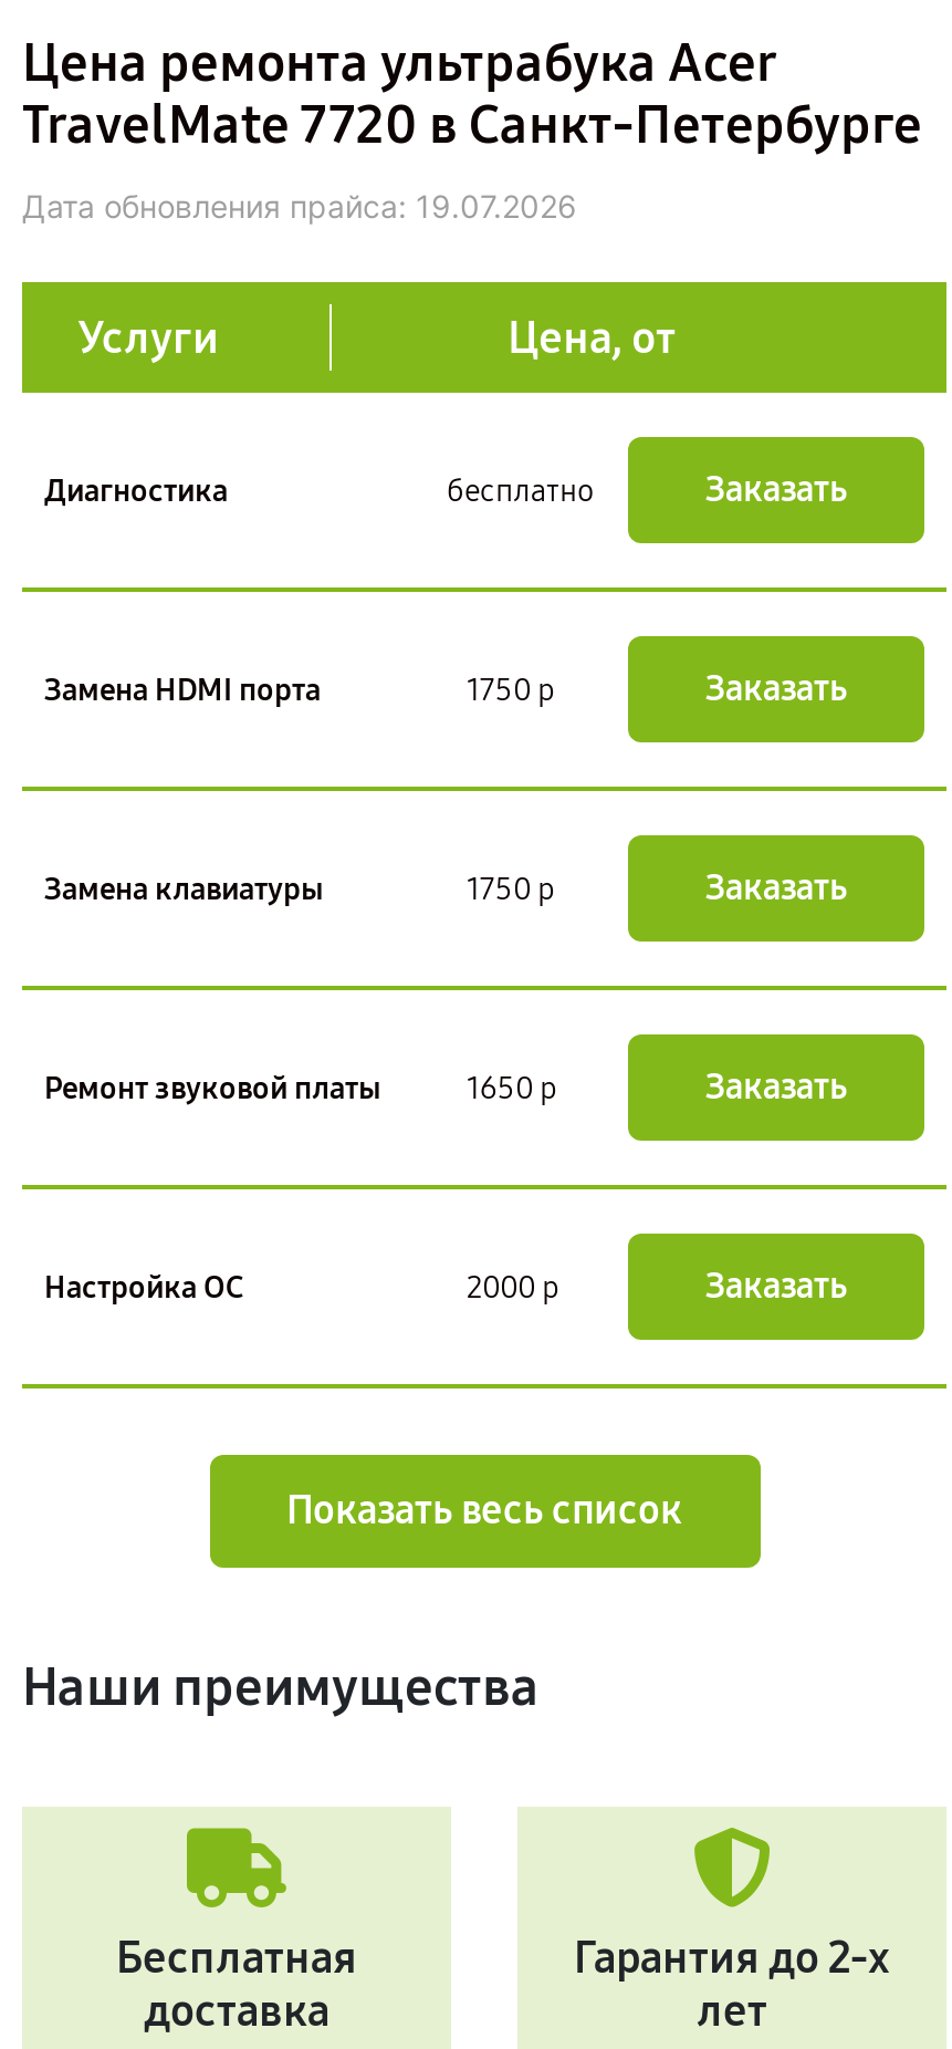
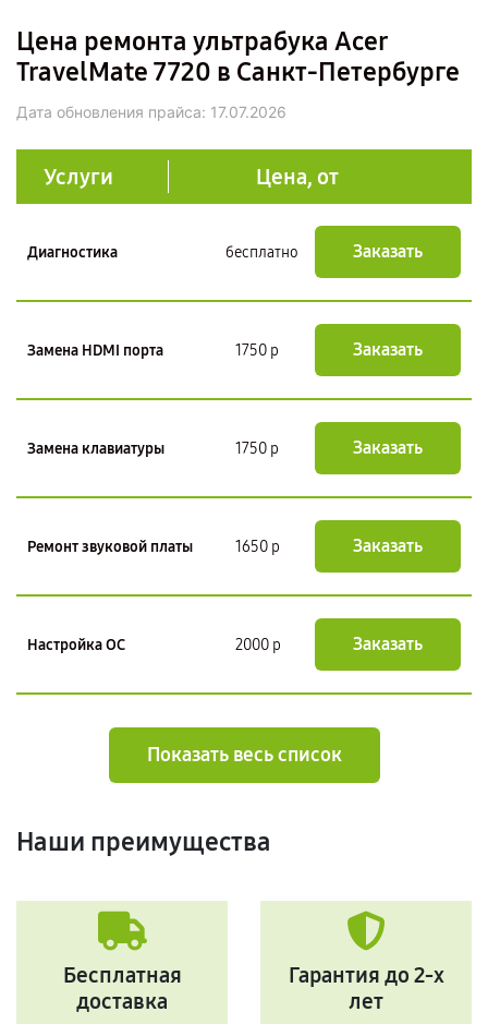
- Дата обновления прайса: 19.07.2026
+ Дата обновления прайса: 17.07.2026
